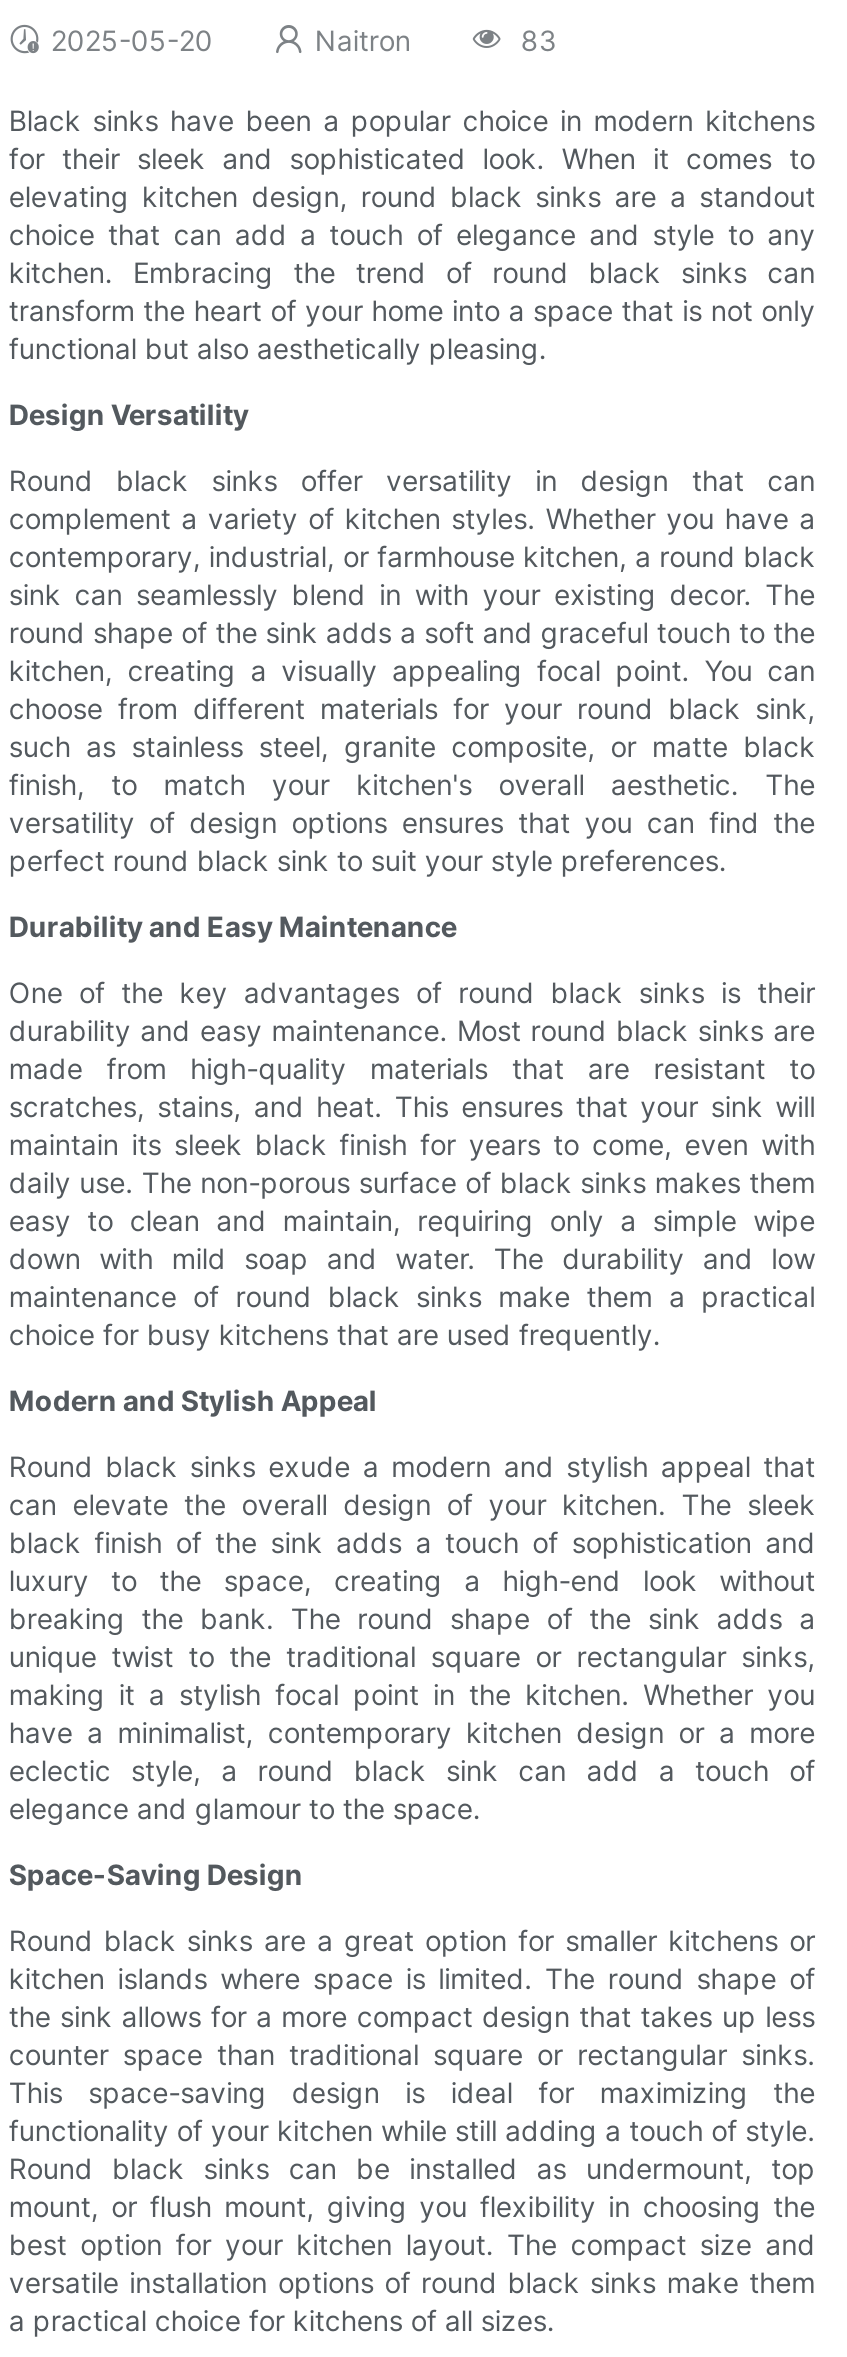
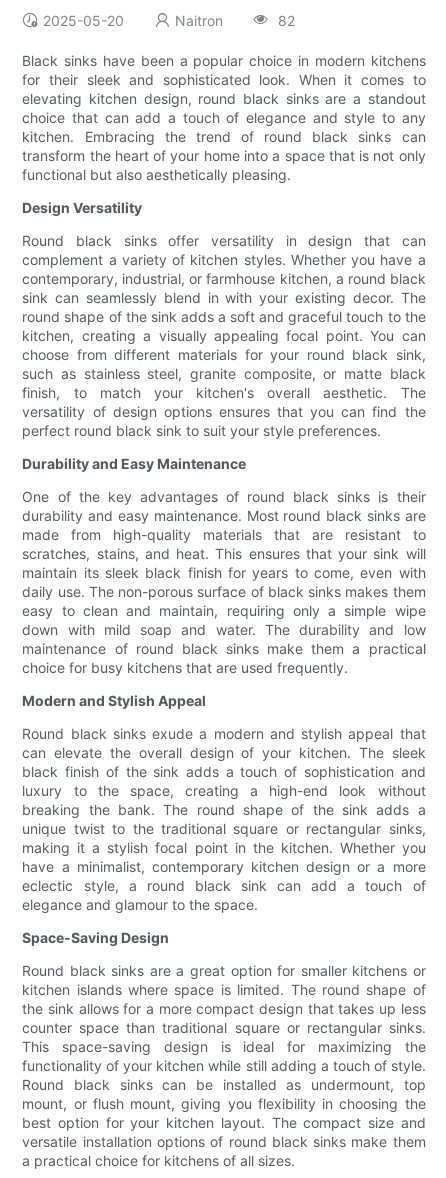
- 83
+ 82
